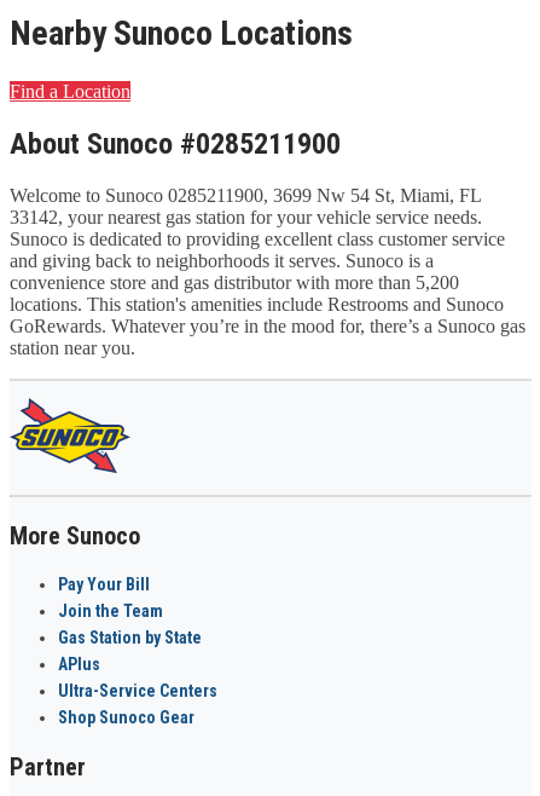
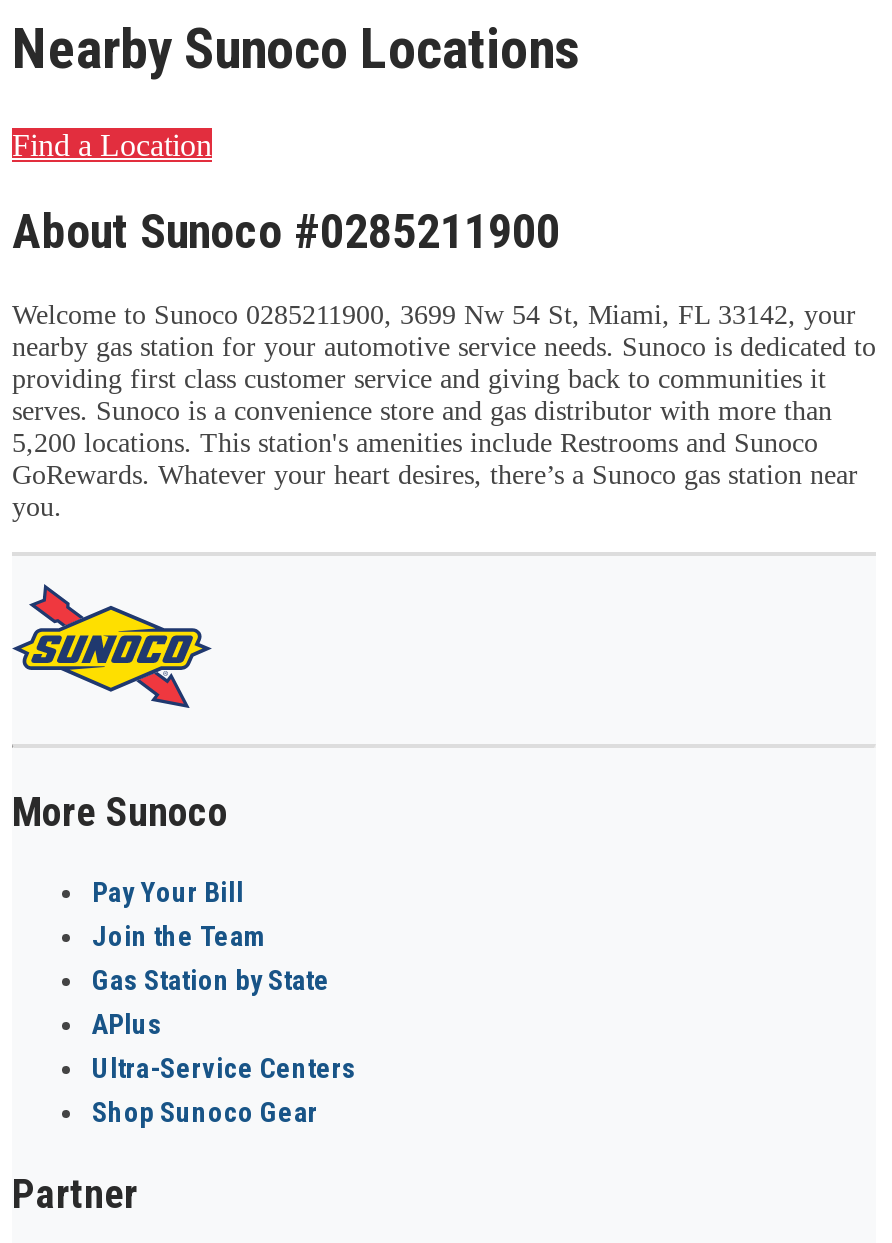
- Welcome to Sunoco 0285211900, 3699 Nw 54 St, Miami, FL
- 33142, your nearest gas station for your vehicle service needs.
- Sunoco is dedicated to providing excellent class customer service
- and giving back to neighborhoods it serves. Sunoco is a
- convenience store and gas distributor with more than 5,200
- locations. This station's amenities include Restrooms and Sunoco
- GoRewards. Whatever you’re in the mood for, there’s a Sunoco gas
- station near you.
+ Welcome to Sunoco 0285211900, 3699 Nw 54 St, Miami, FL 33142, your
+ nearby gas station for your automotive service needs. Sunoco is dedicated to
+ providing first class customer service and giving back to communities it
+ serves. Sunoco is a convenience store and gas distributor with more than
+ 5,200 locations. This station's amenities include Restrooms and Sunoco
+ GoRewards. Whatever your heart desires, there’s a Sunoco gas station near
+ you.
